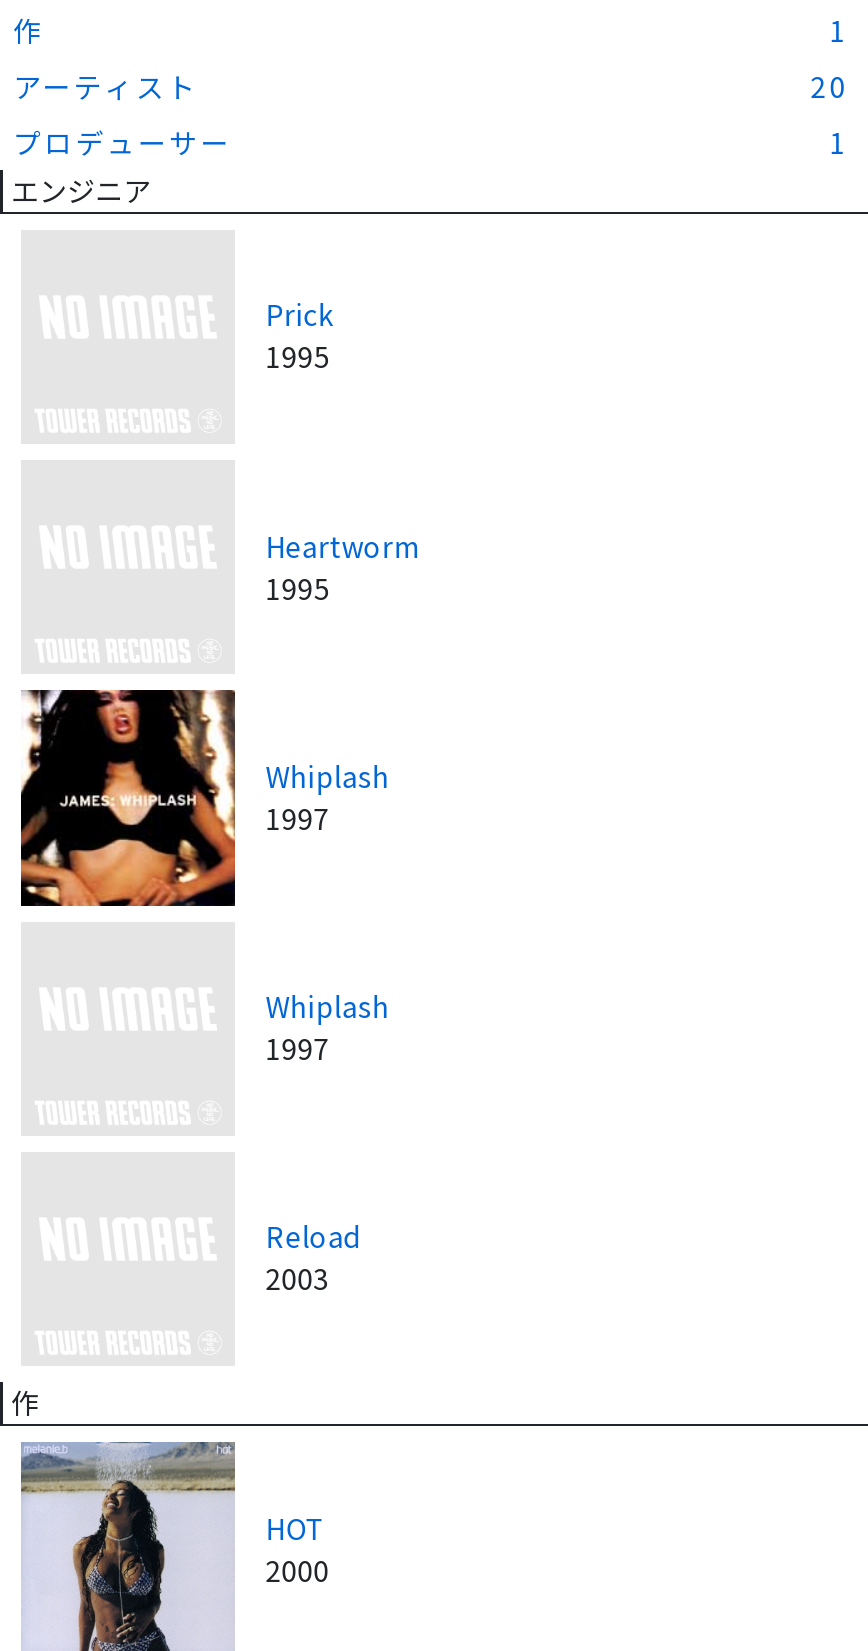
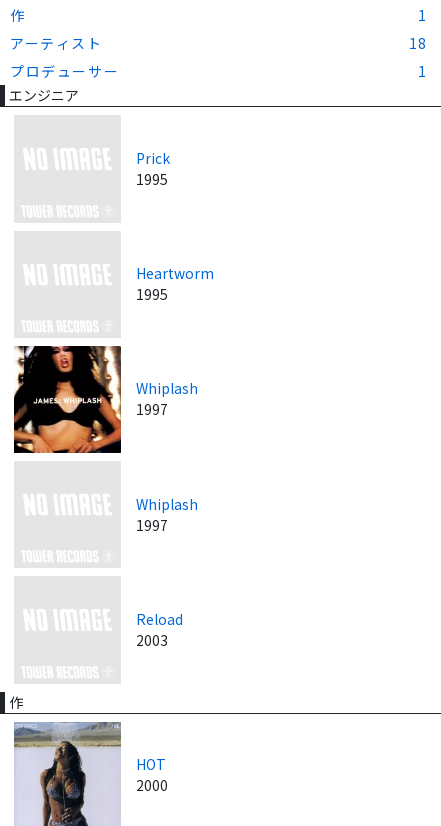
- 20
+ 18
